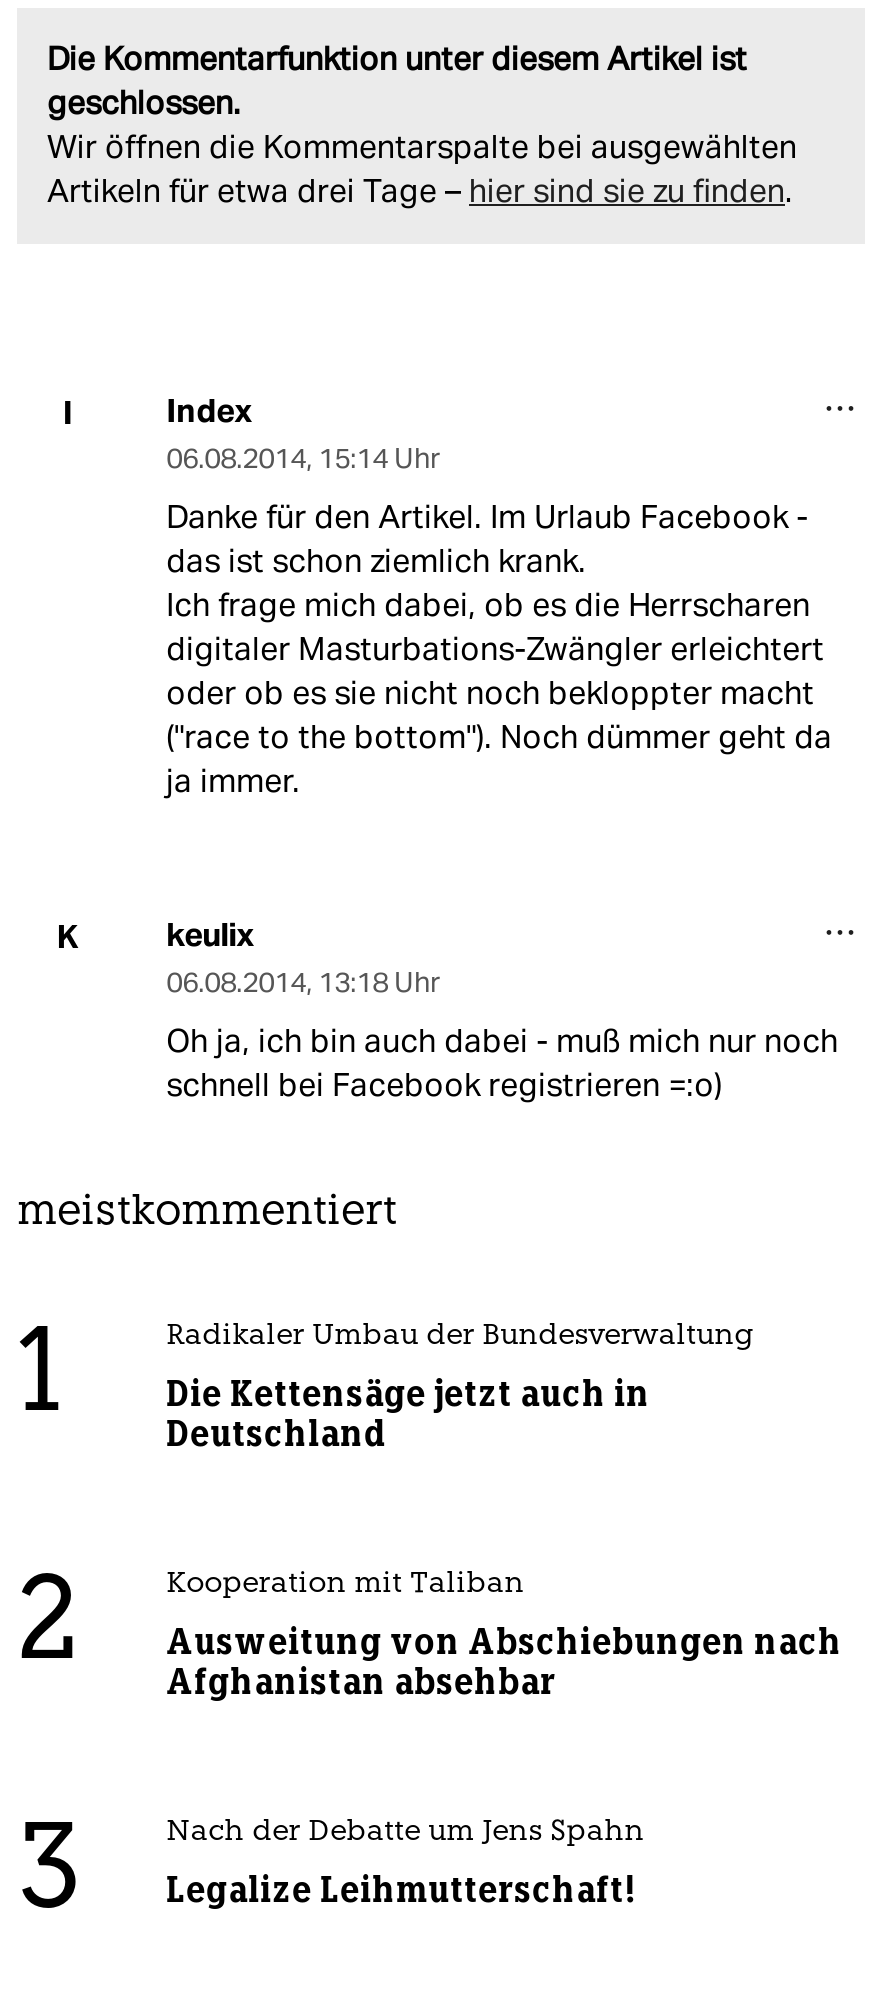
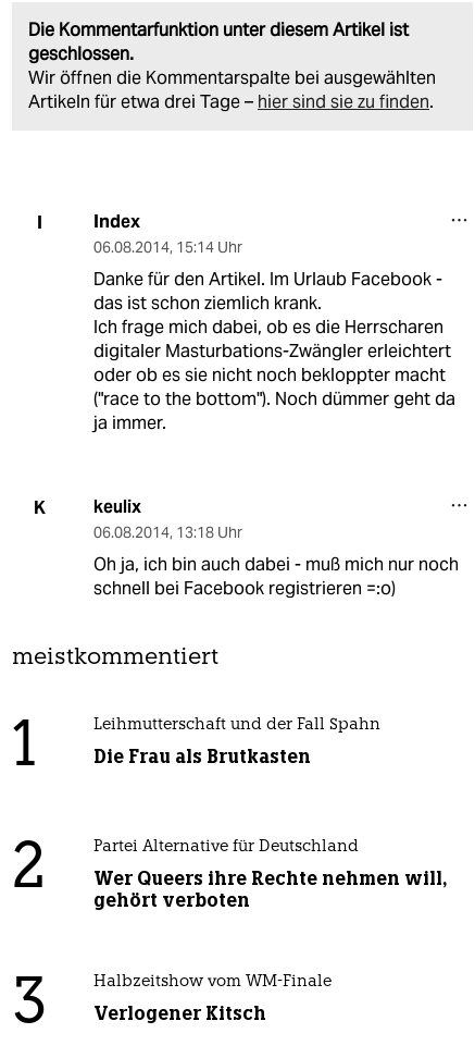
- Radikaler Umbau der Bundesverwaltung
+ Leihmutterschaft und der Fall Spahn

- Die Kettensäge jetzt auch in
- Deutschland
+ Die Frau als Brutkasten

- Kooperation mit Taliban
+ Partei Alternative für Deutschland

- Ausweitung von Abschiebungen nach
- Afghanistan absehbar
+ Wer Queers ihre Rechte nehmen will,
+ gehört verboten

- Nach der Debatte um Jens Spahn
+ Halbzeitshow vom WM-Finale

- Legalize Leihmutterschaft!
+ Verlogener Kitsch
